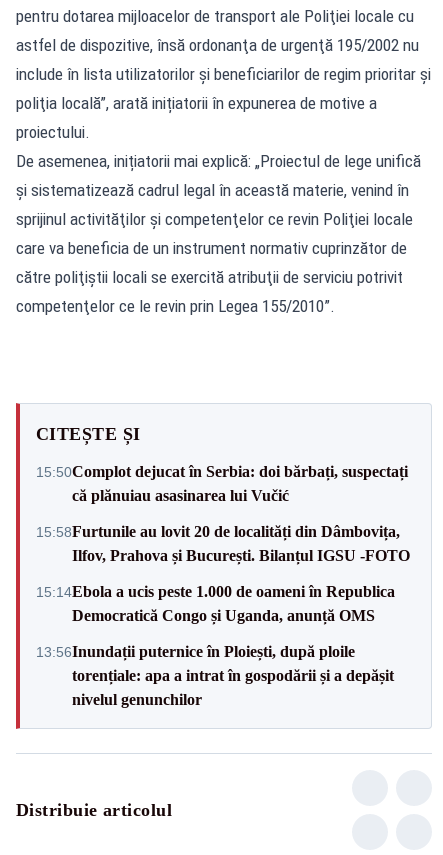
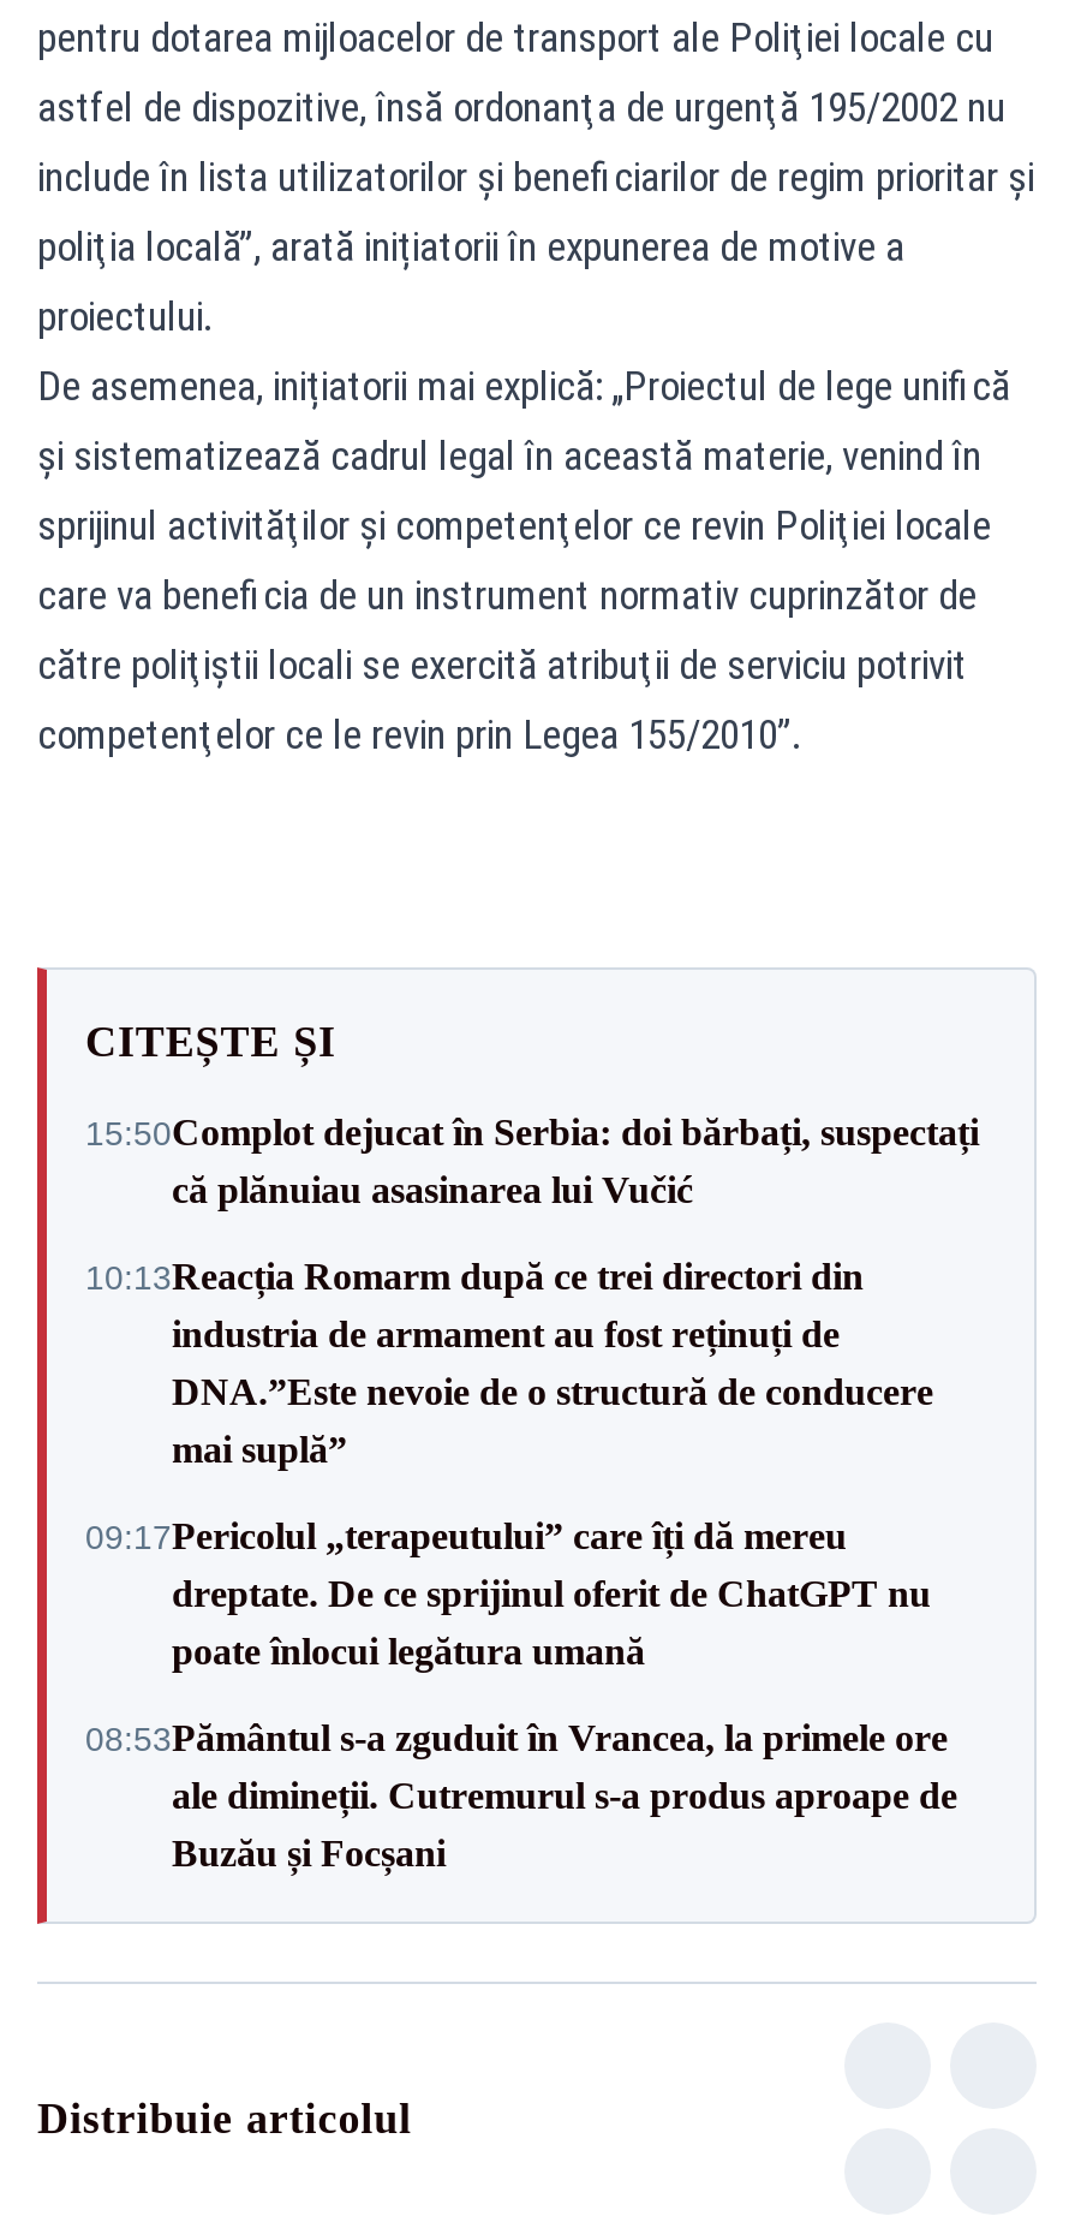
- 15:58Furtunile au lovit 20 de localități din Dâmbovița,
- Ilfov, Prahova și București. Bilanțul IGSU -FOTO
+ 10:13Reacția Romarm după ce trei directori din
+ industria de armament au fost reținuți de
+ DNA.”Este nevoie de o structură de conducere
+ mai suplă”

- 15:14Ebola a ucis peste 1.000 de oameni în Republica
- Democratică Congo și Uganda, anunță OMS
+ 09:17Pericolul „terapeutului” care îți dă mereu
+ dreptate. De ce sprijinul oferit de ChatGPT nu
+ poate înlocui legătura umană

- 13:56Inundații puternice în Ploiești, după ploile
- torențiale: apa a intrat în gospodării și a depășit
- nivelul genunchilor
+ 08:53Pământul s-a zguduit în Vrancea, la primele ore
+ ale dimineții. Cutremurul s-a produs aproape de
+ Buzău și Focșani
